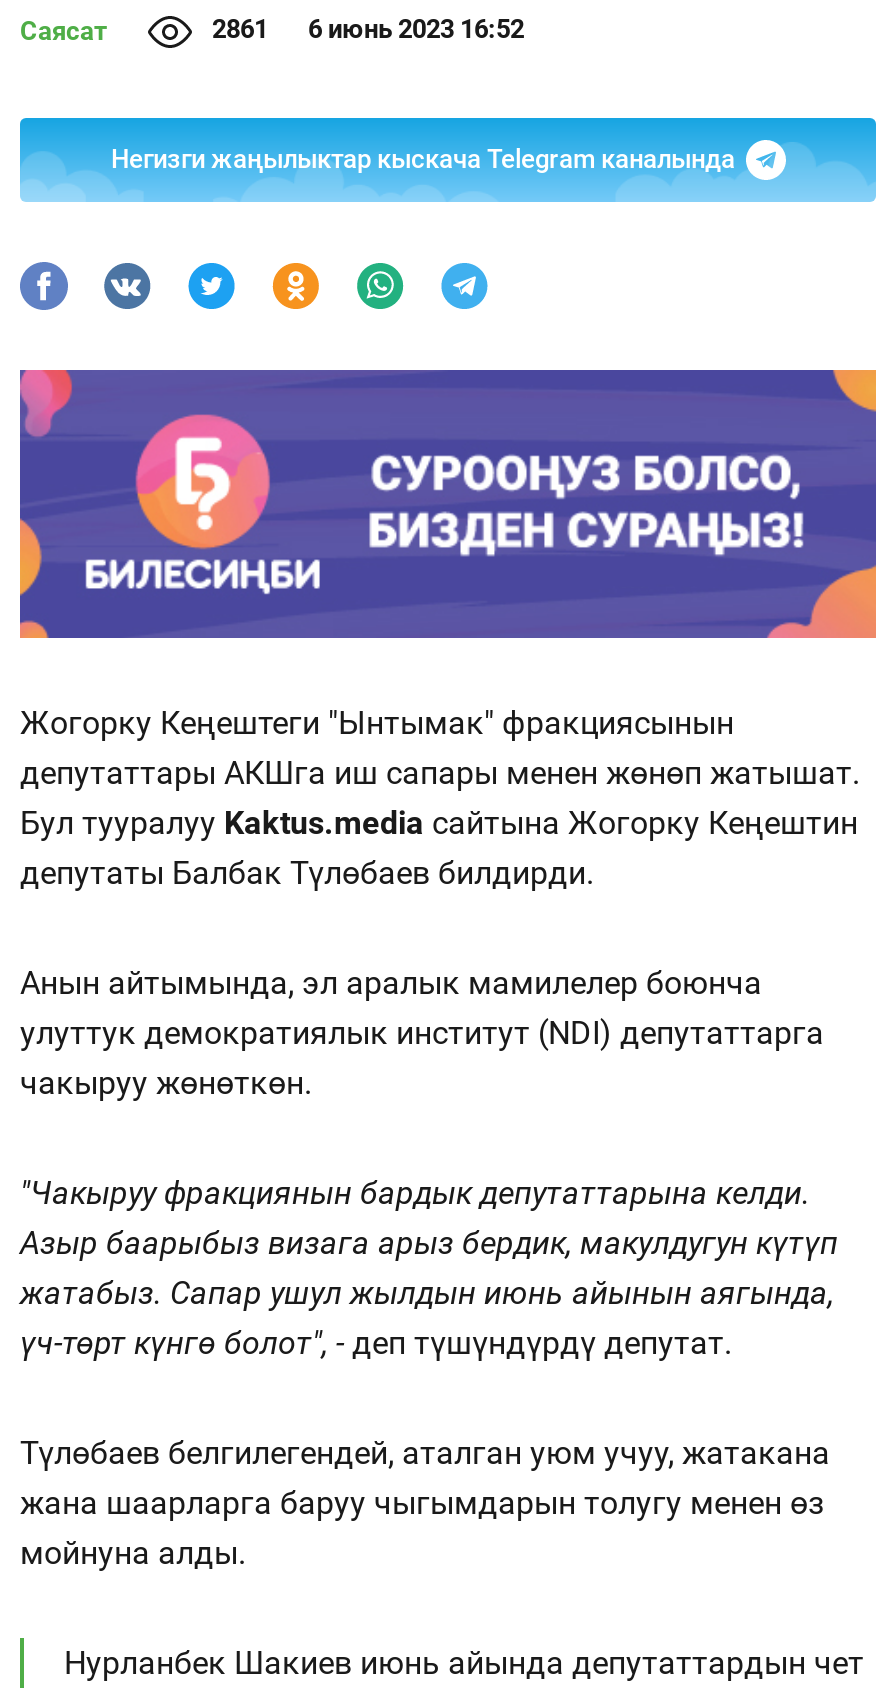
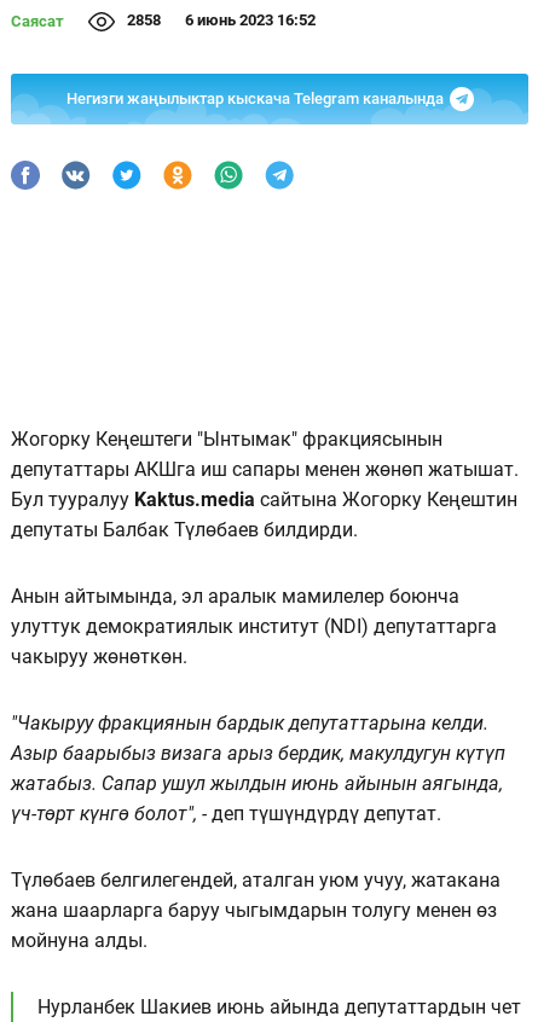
- 2861 6 июнь 2023 16:52
+ 2858 6 июнь 2023 16:52

- [image]
